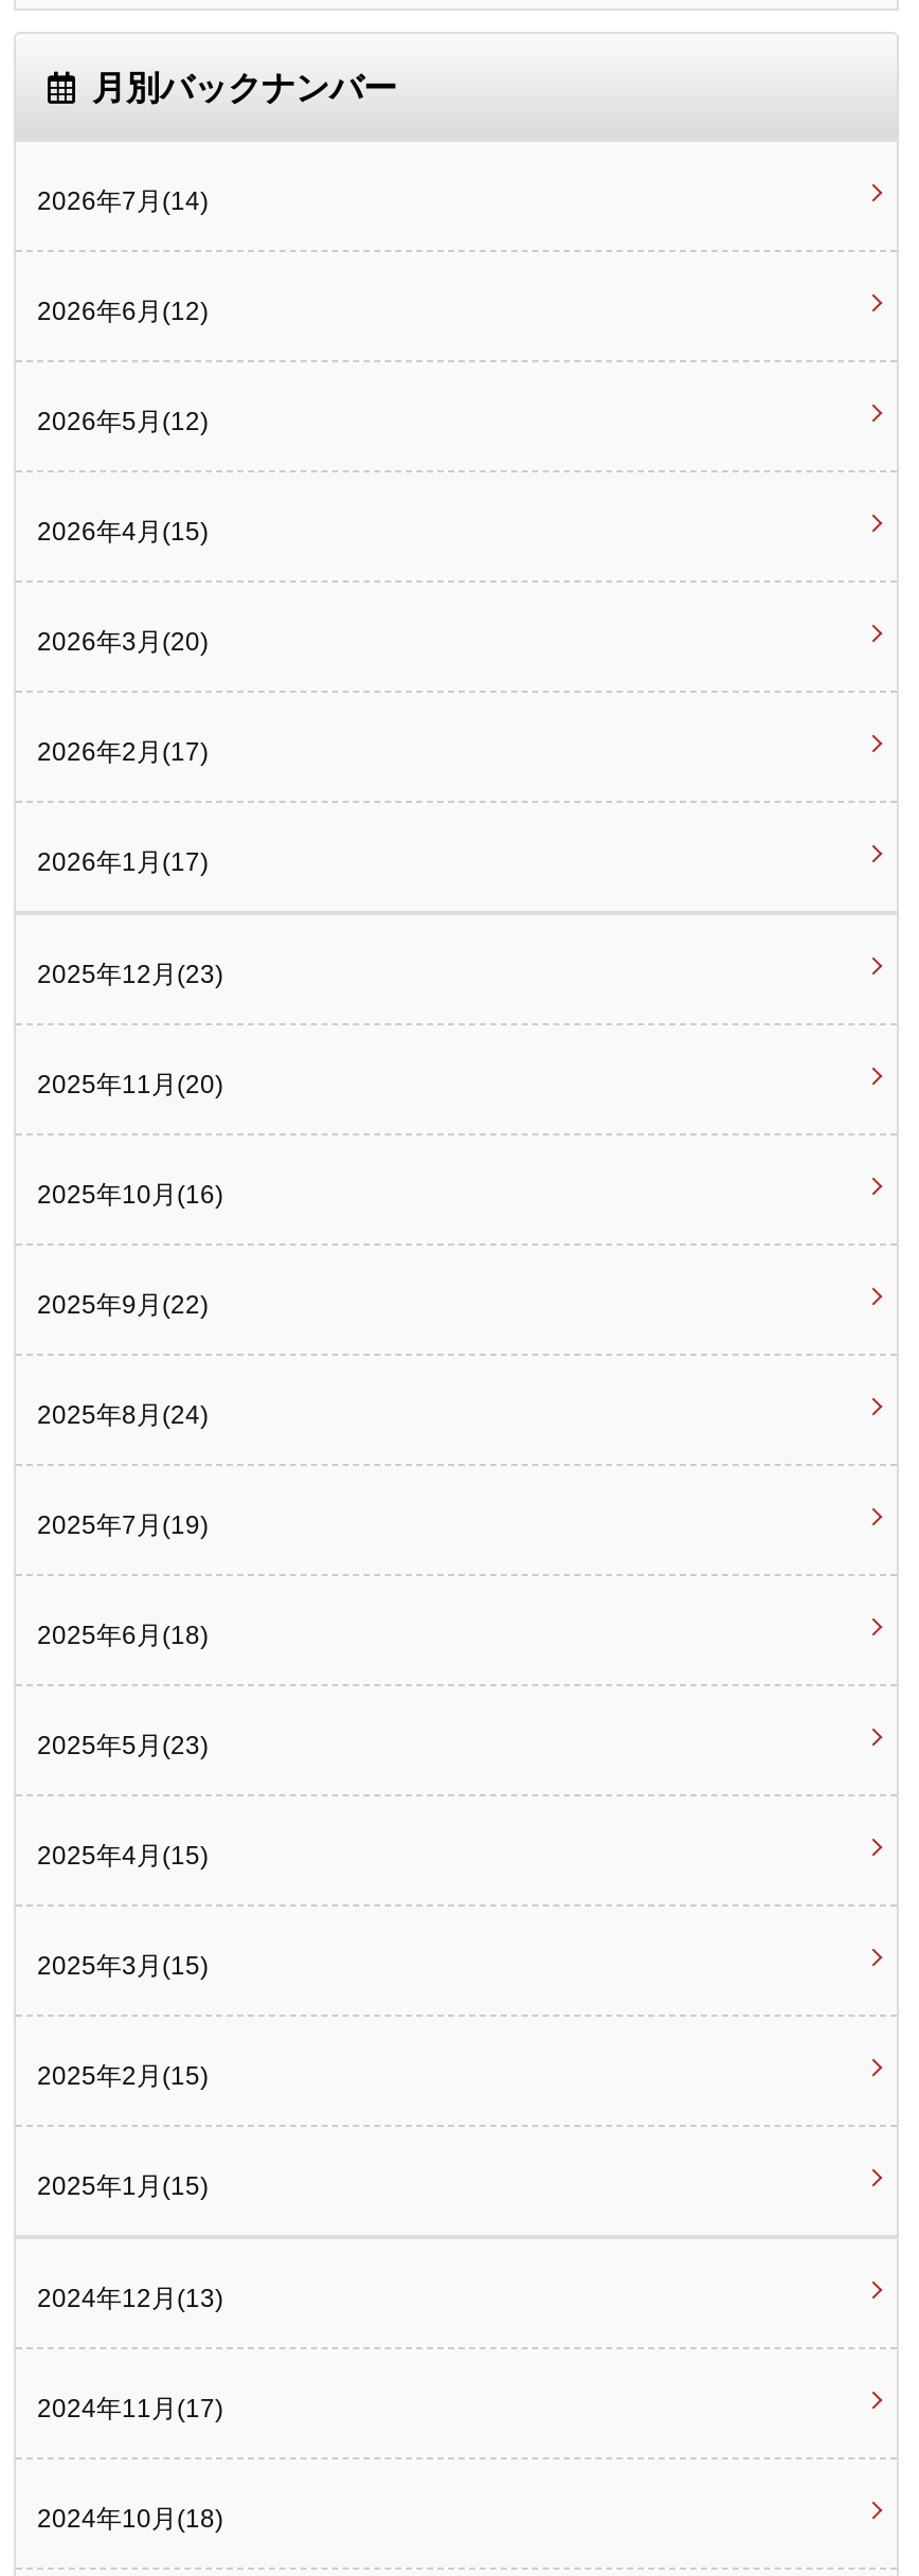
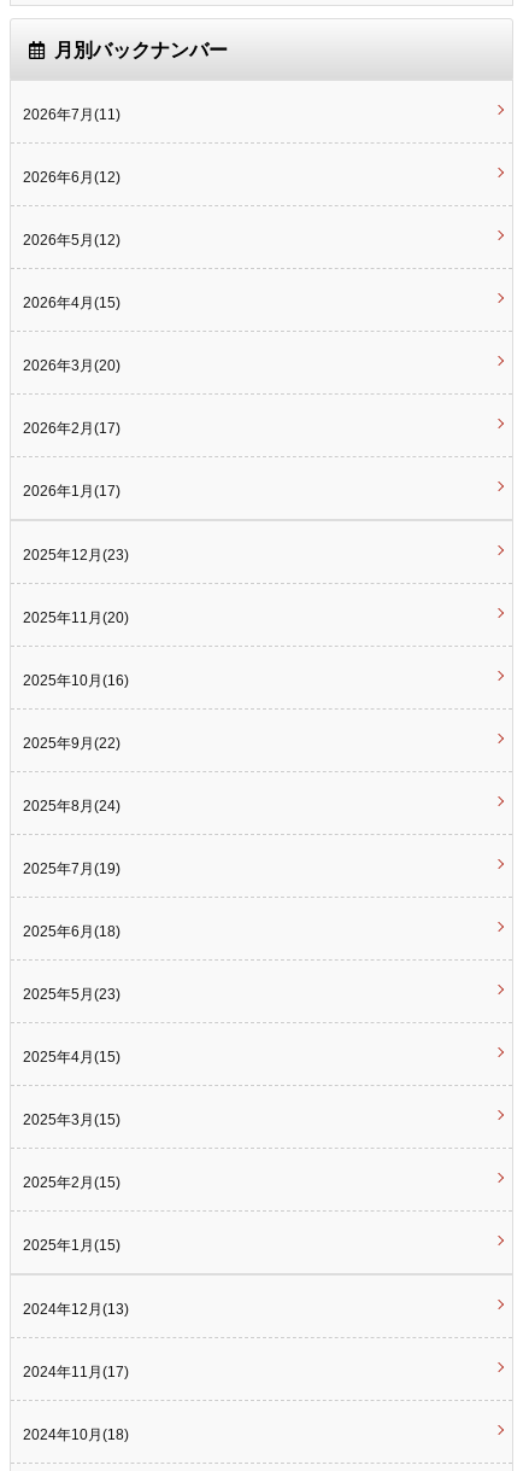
- 2026年7月(14)
+ 2026年7月(11)
